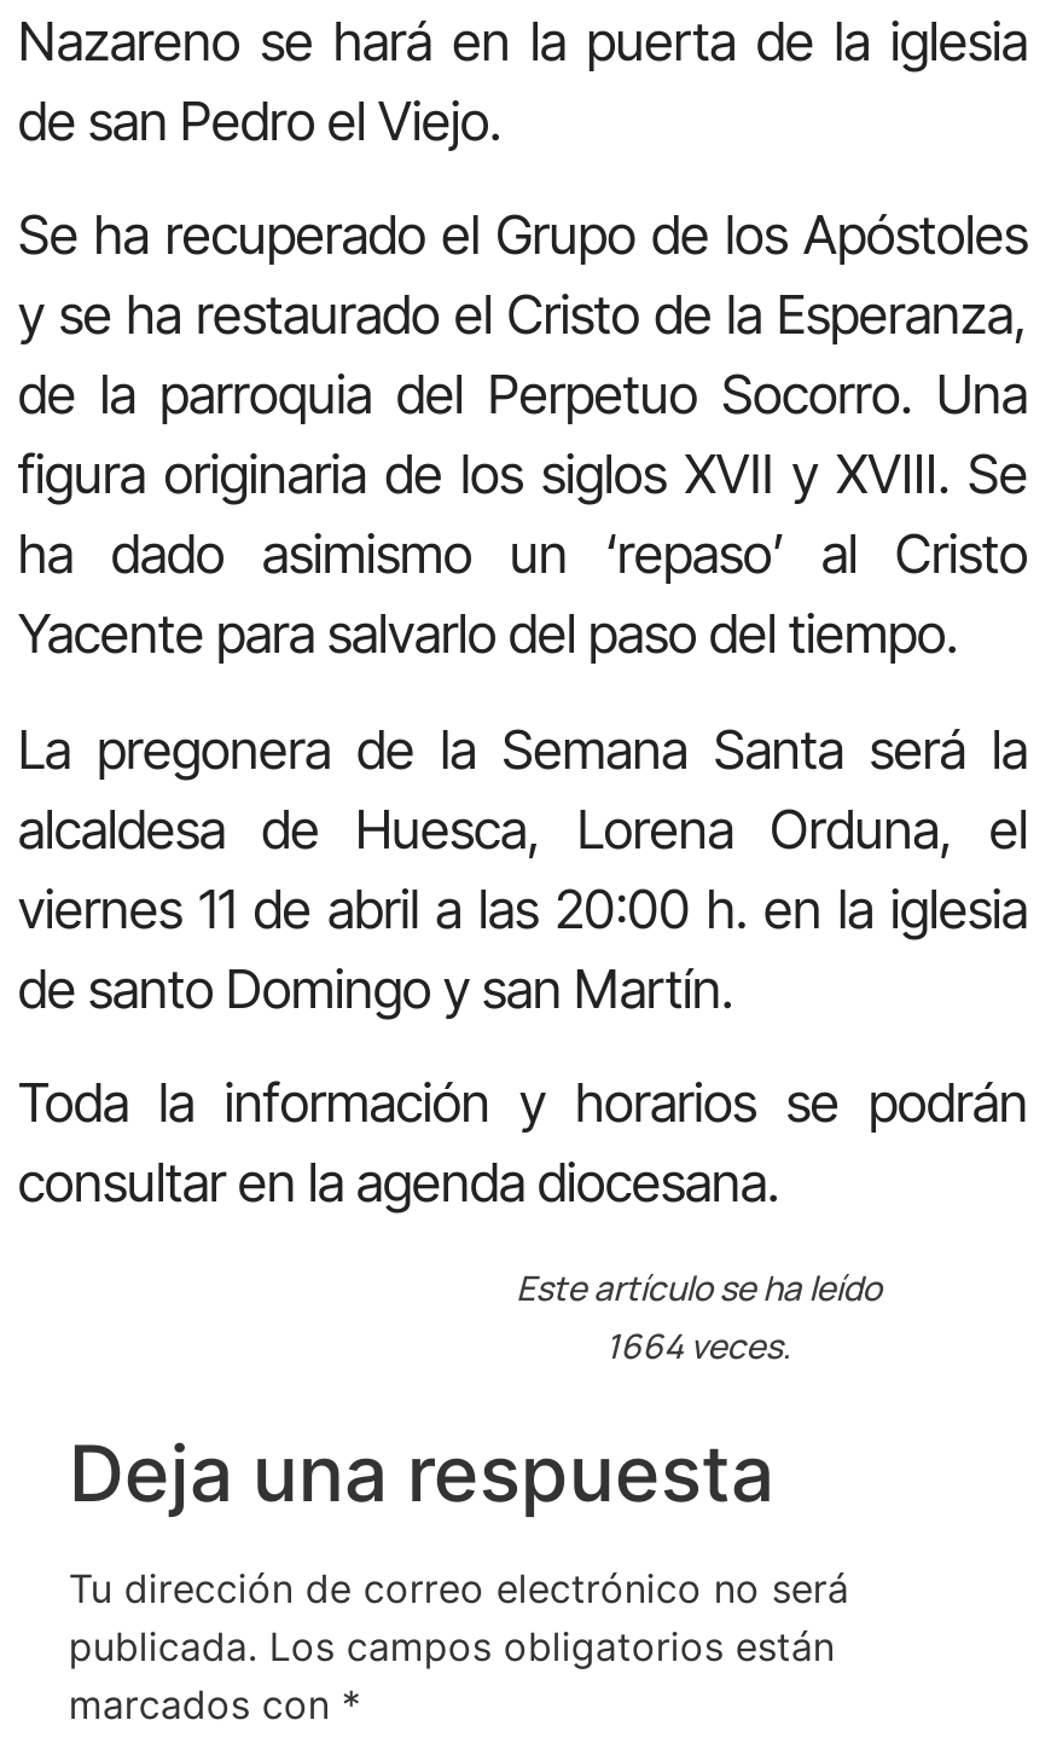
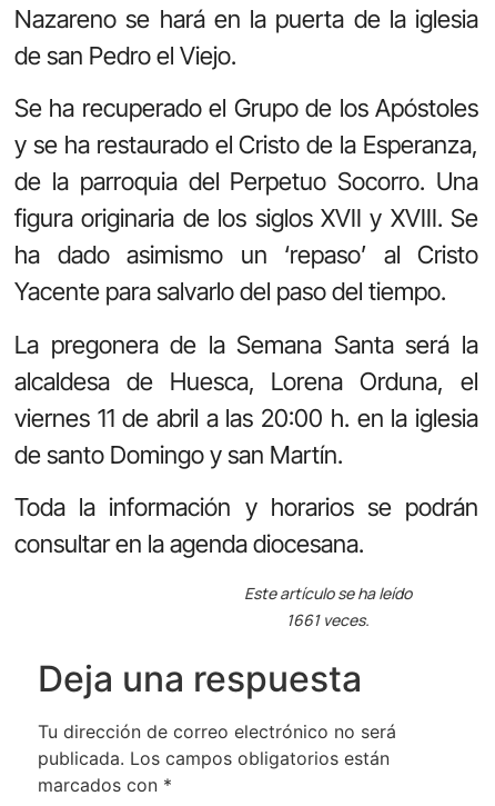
- 1664 veces.
+ 1661 veces.
